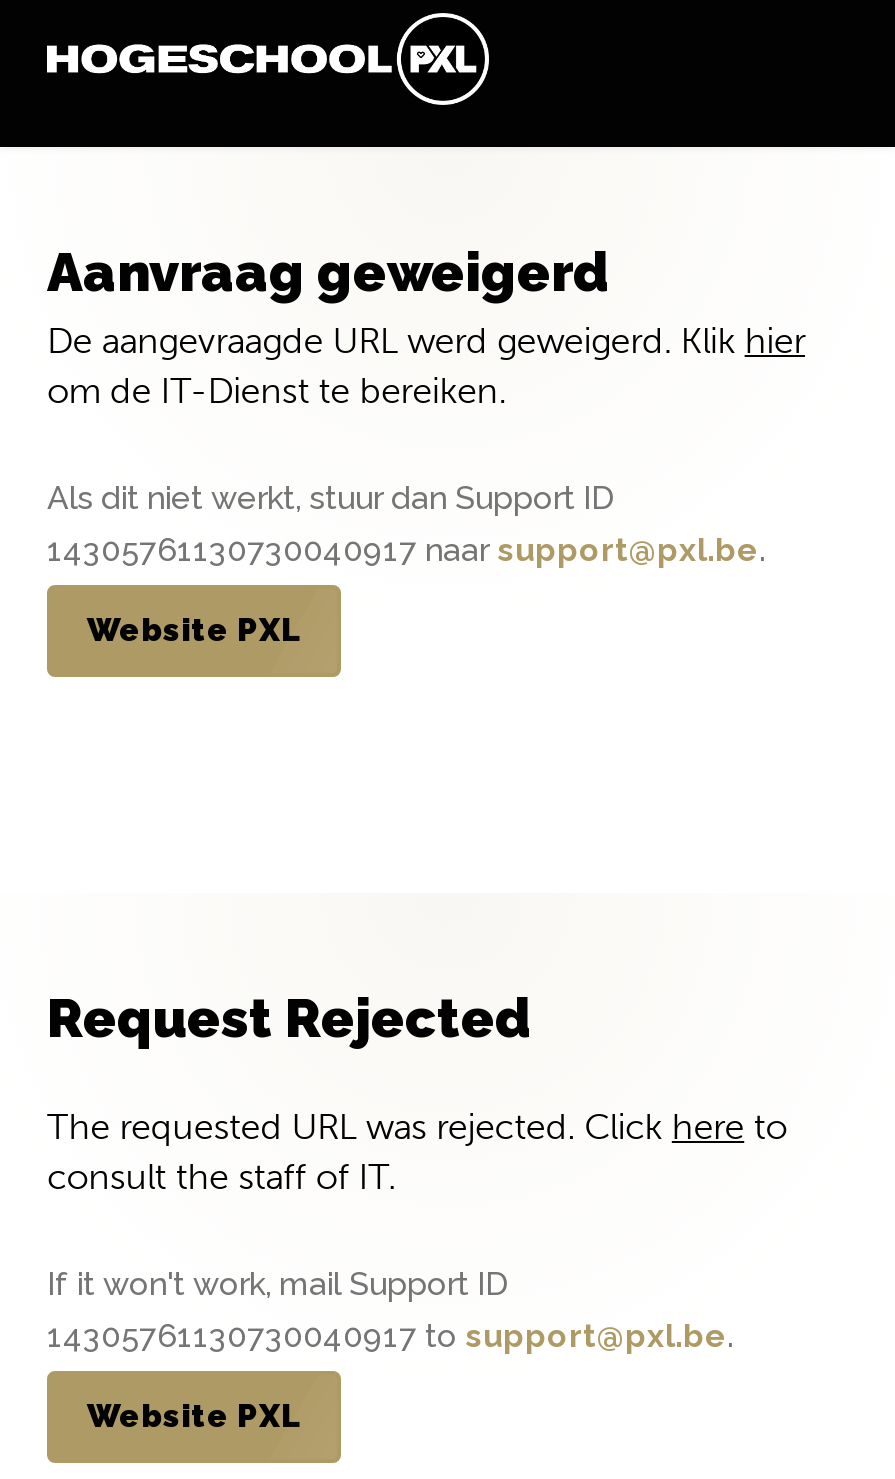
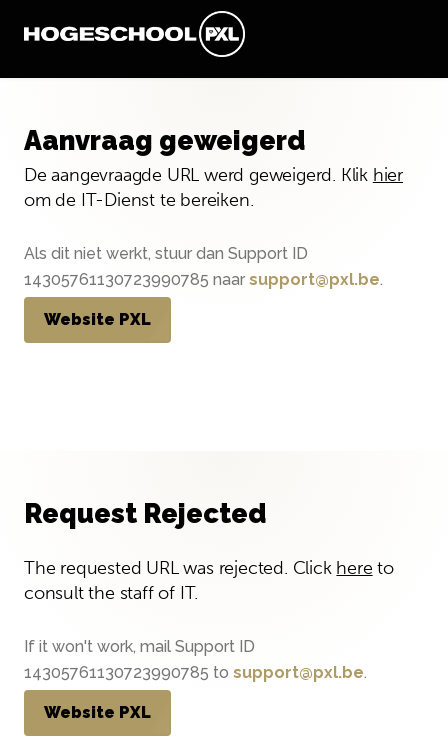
- 14305761130730040917 naar support@pxl.be.
+ 14305761130723990785 naar support@pxl.be.

- 14305761130730040917 to support@pxl.be.
+ 14305761130723990785 to support@pxl.be.
